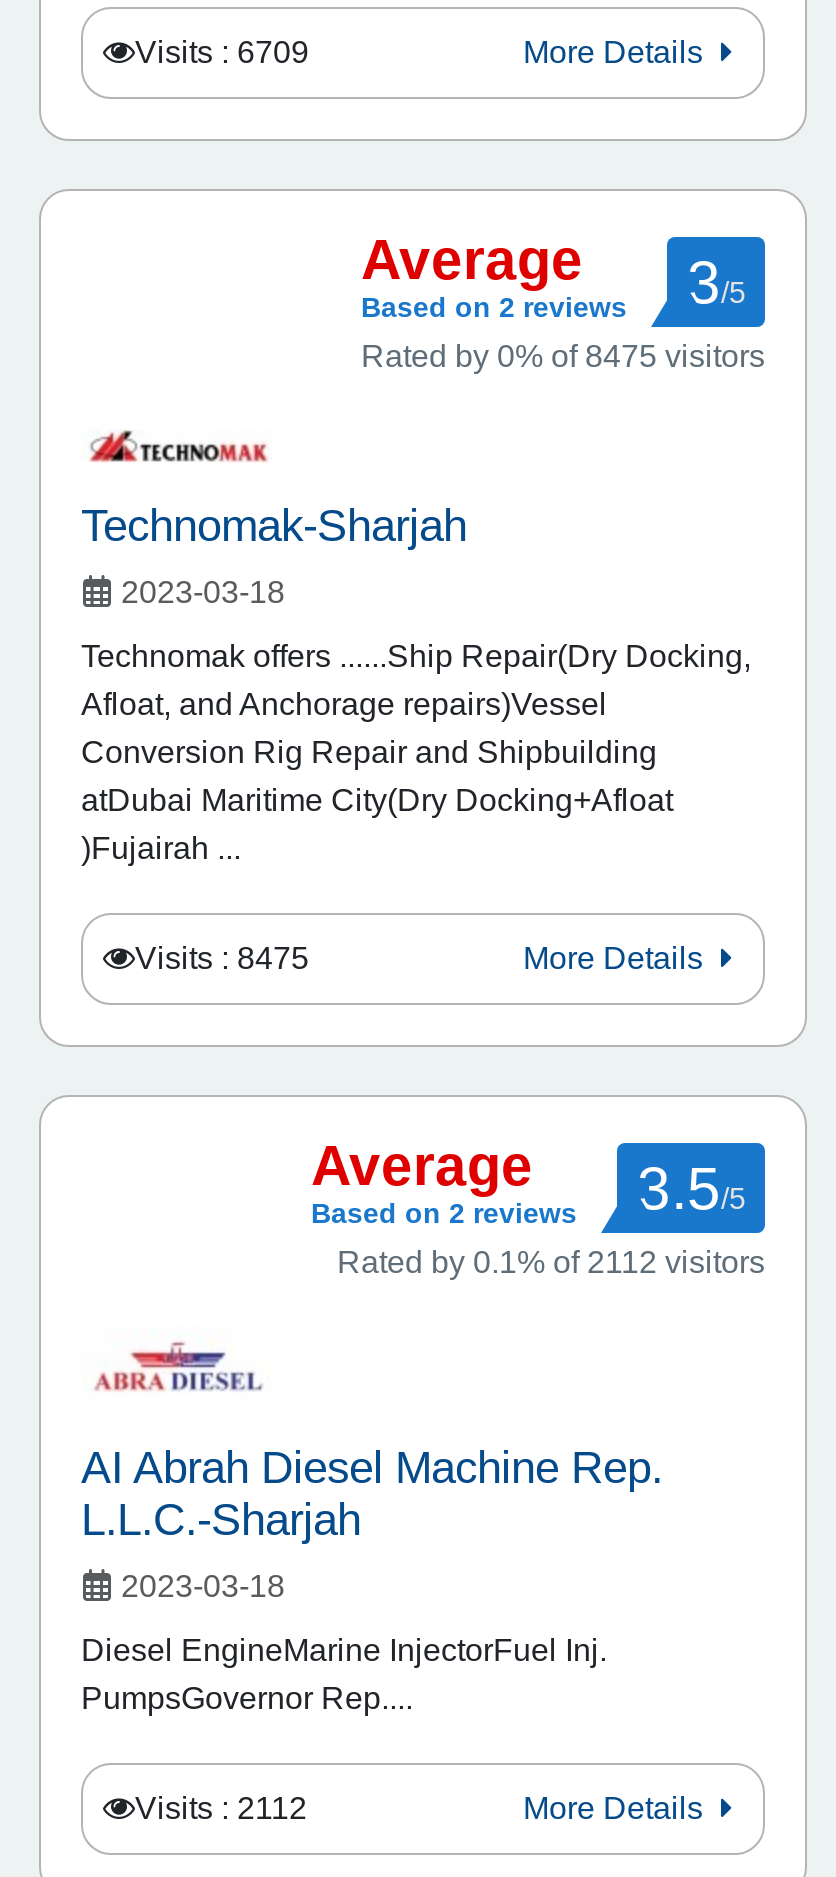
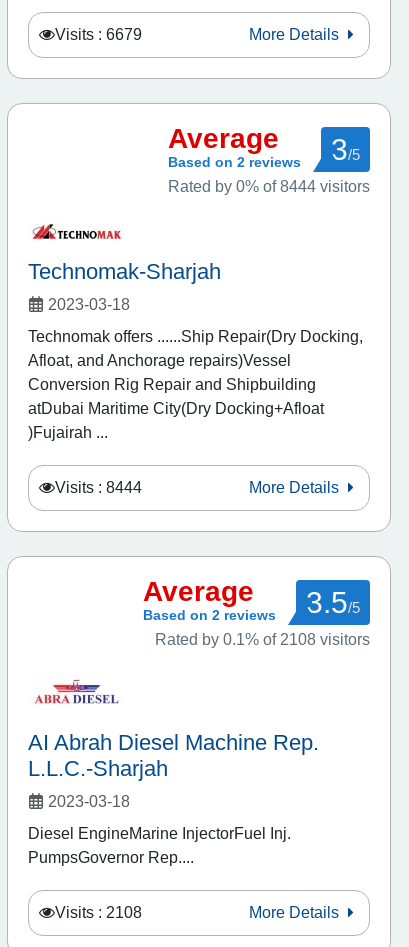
- Visits : 6709
+ Visits : 6679

- Rated by 0% of 8475 visitors
+ Rated by 0% of 8444 visitors

- Visits : 8475
+ Visits : 8444

- Rated by 0.1% of 2112 visitors
+ Rated by 0.1% of 2108 visitors

- Visits : 2112
+ Visits : 2108
